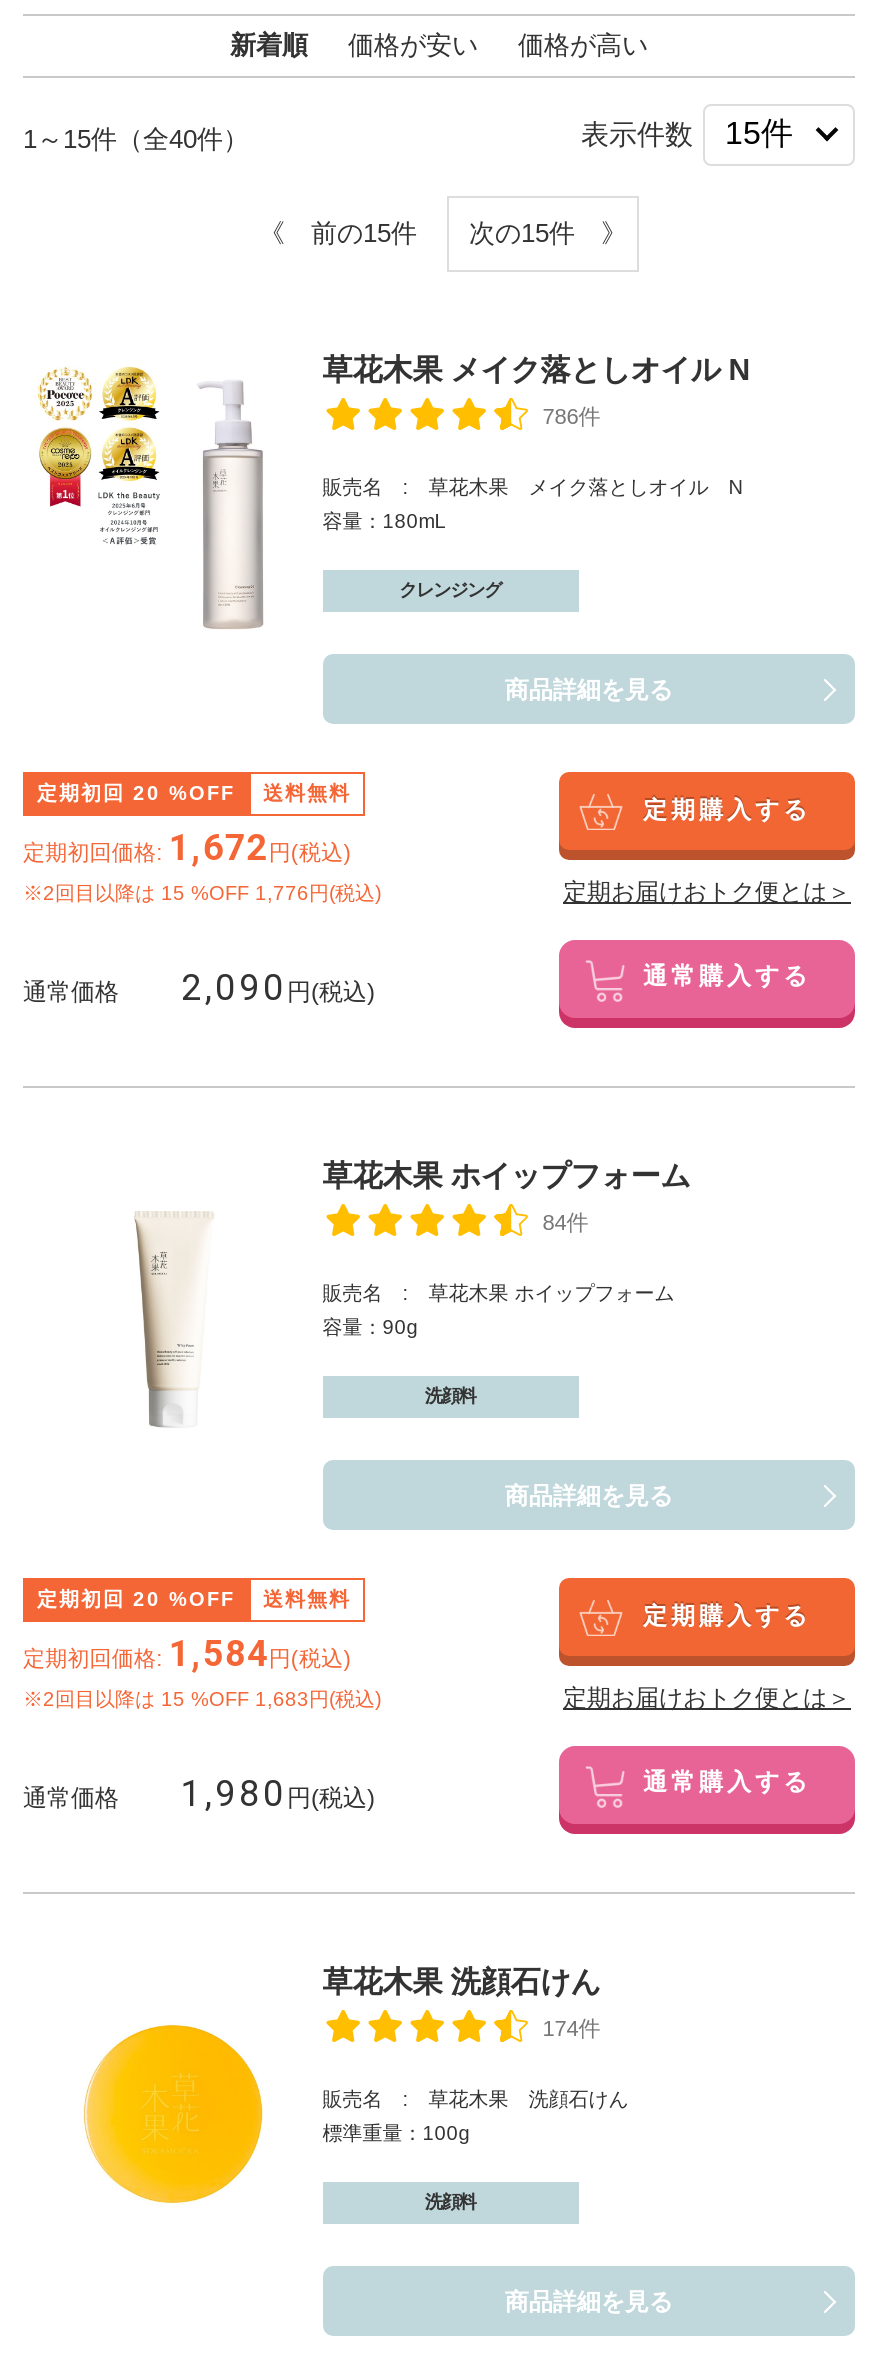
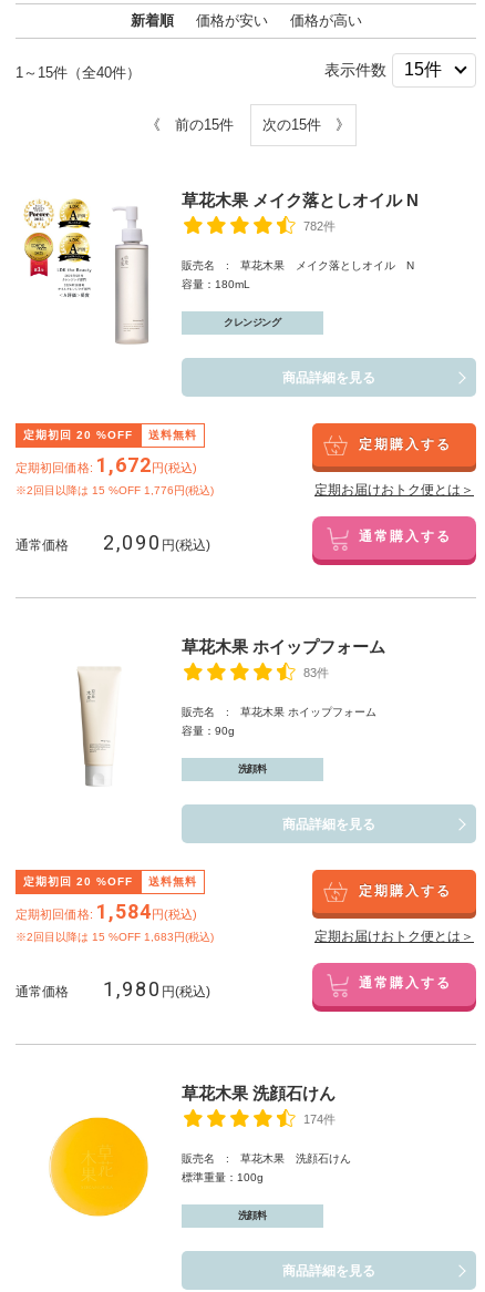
- 786件
+ 782件

- 84件
+ 83件
